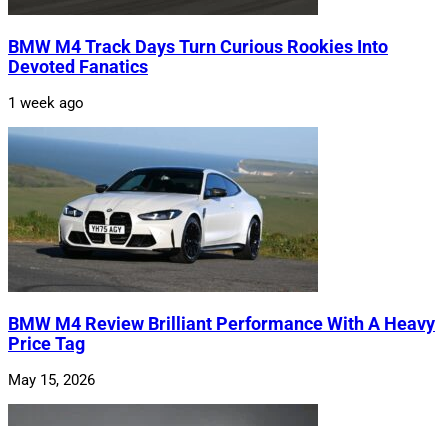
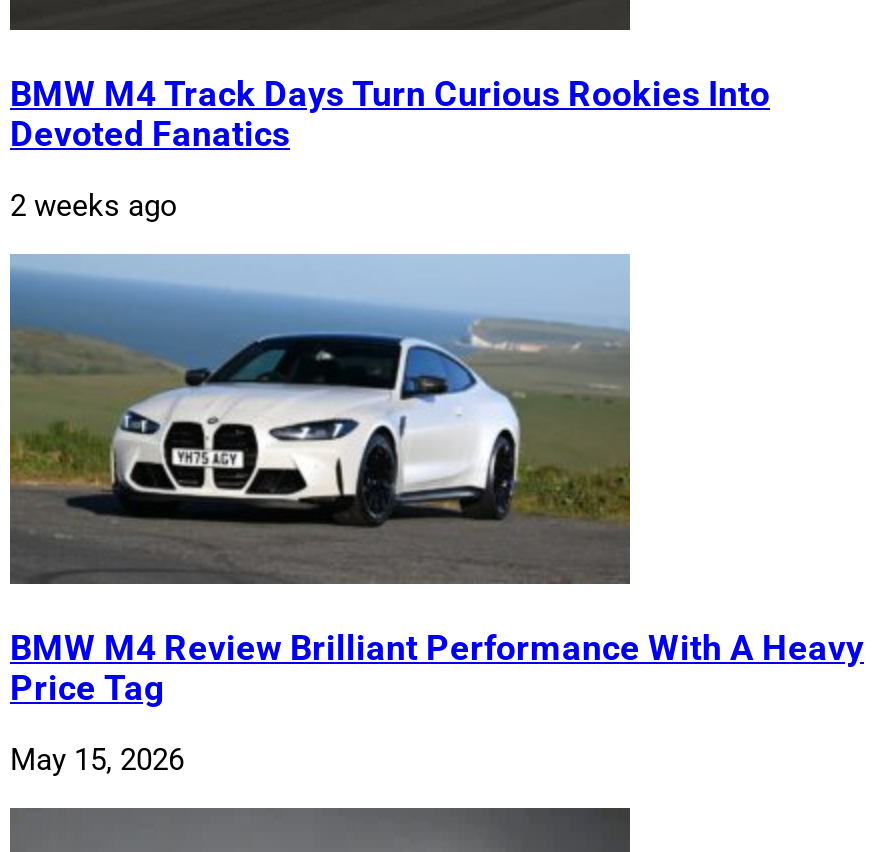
- 1 week ago
+ 2 weeks ago
